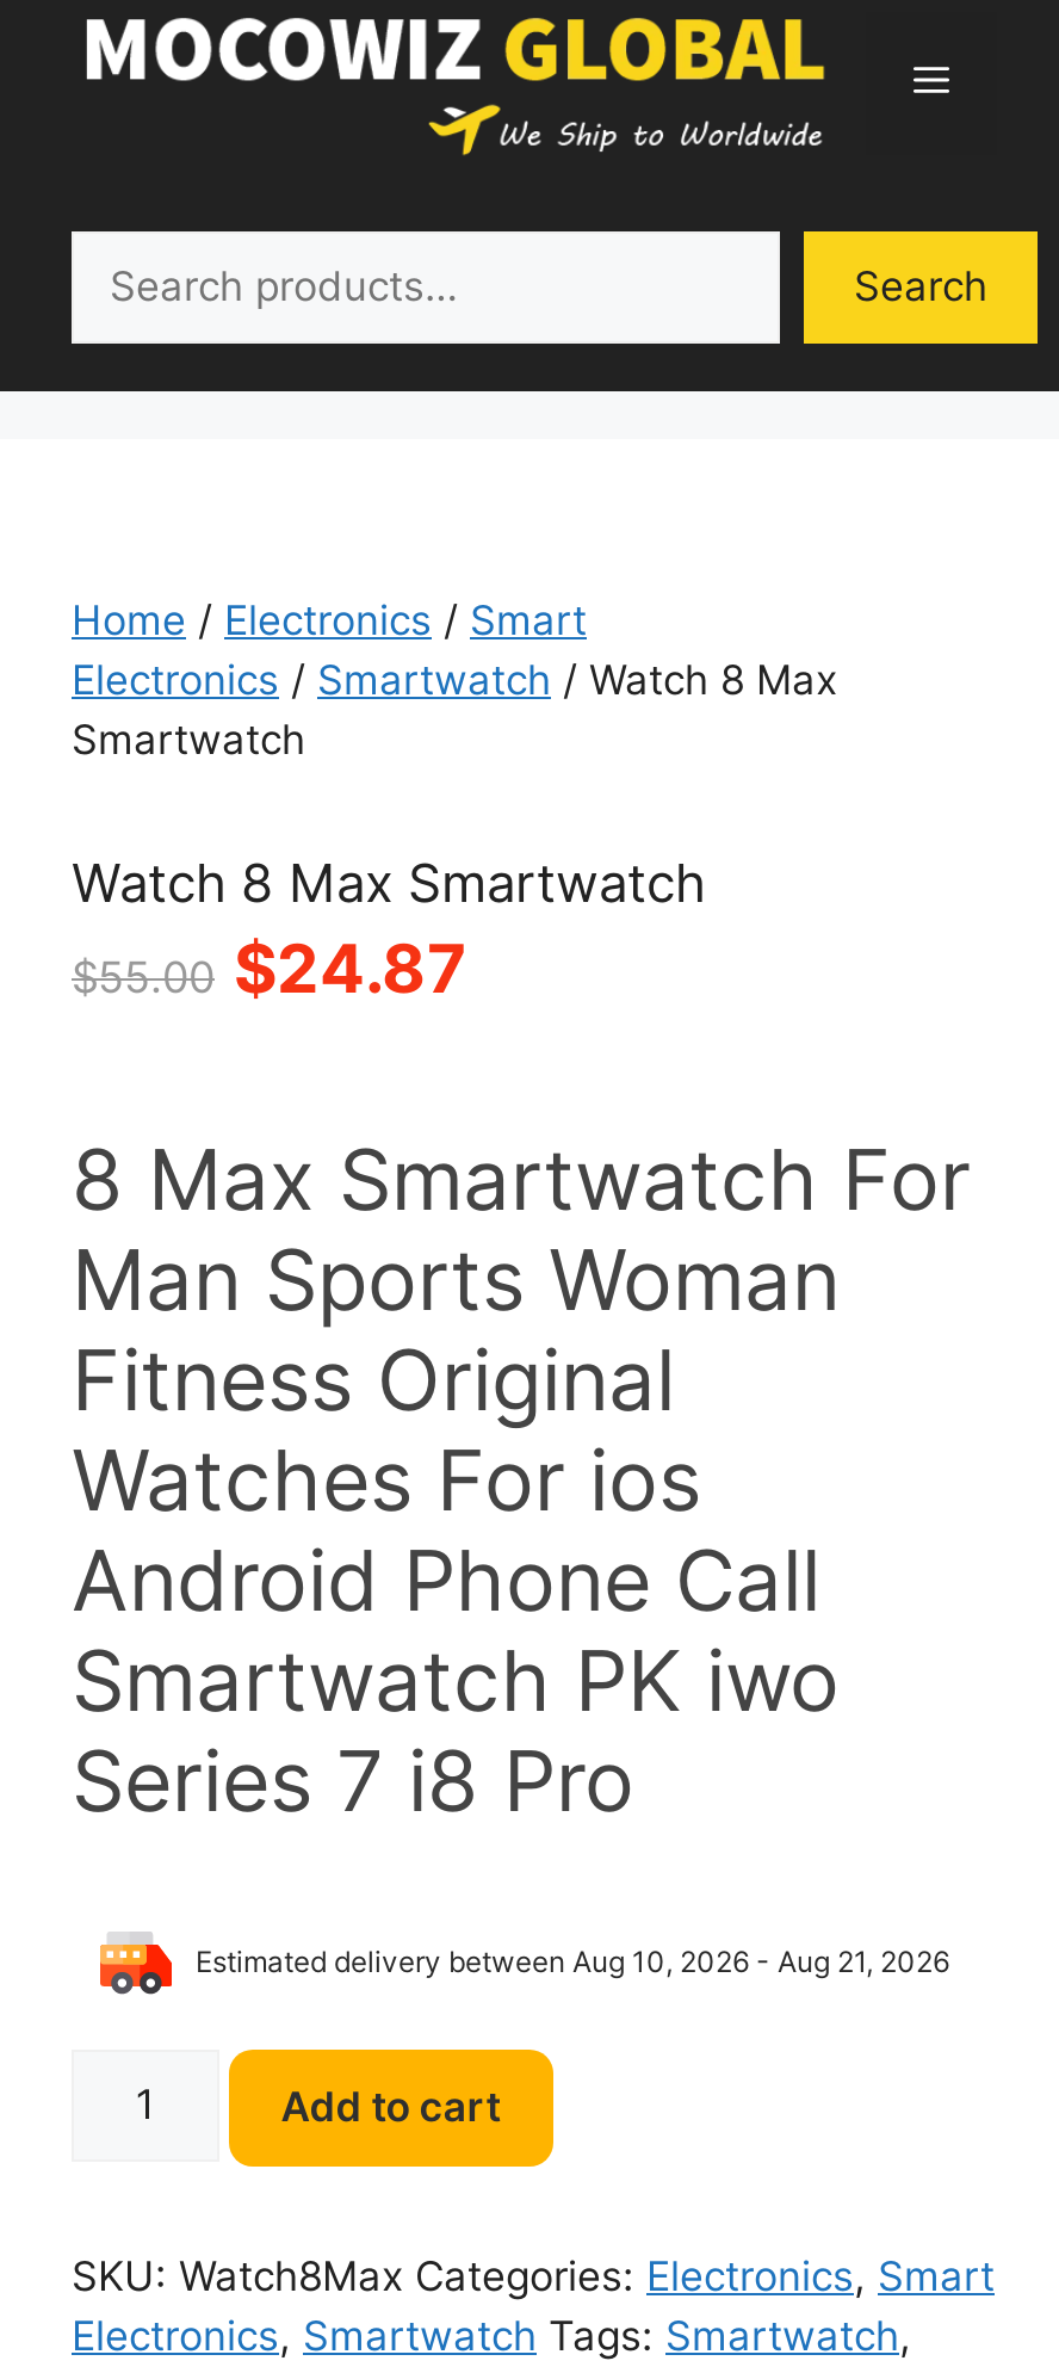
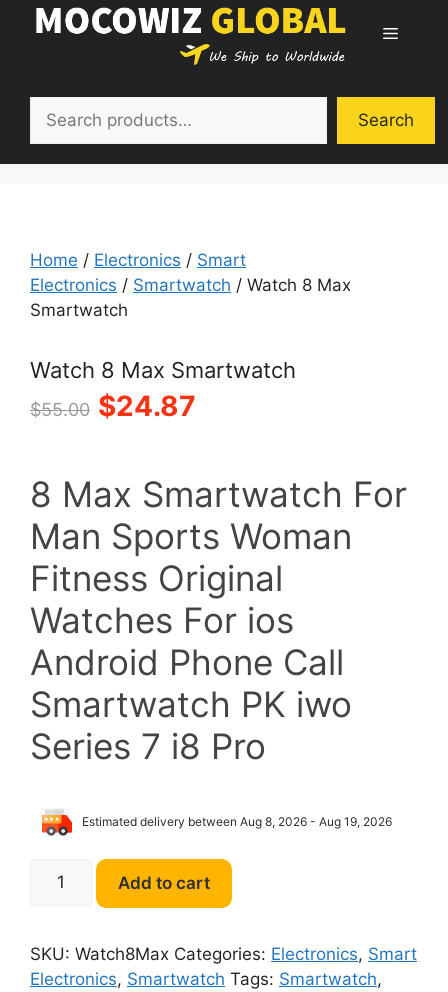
- Estimated delivery between Aug 10, 2026 - Aug 21, 2026
+ Estimated delivery between Aug 8, 2026 - Aug 19, 2026
